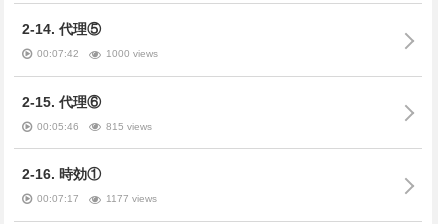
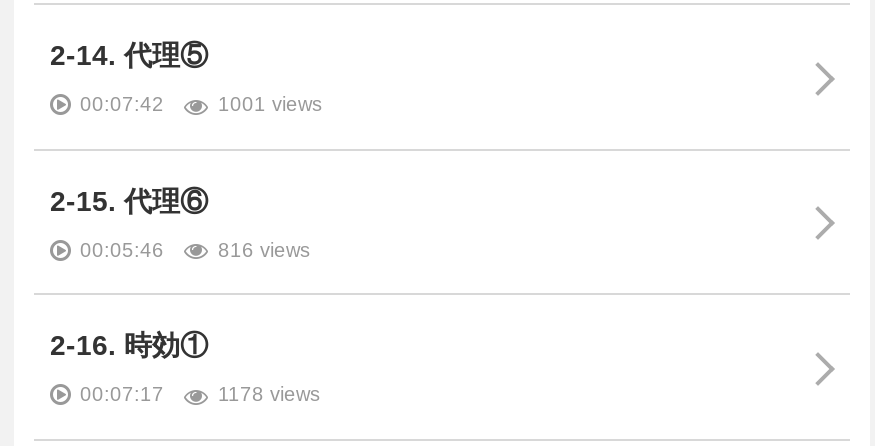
- 1000 views
+ 1001 views

- 815 views
+ 816 views

- 1177 views
+ 1178 views
